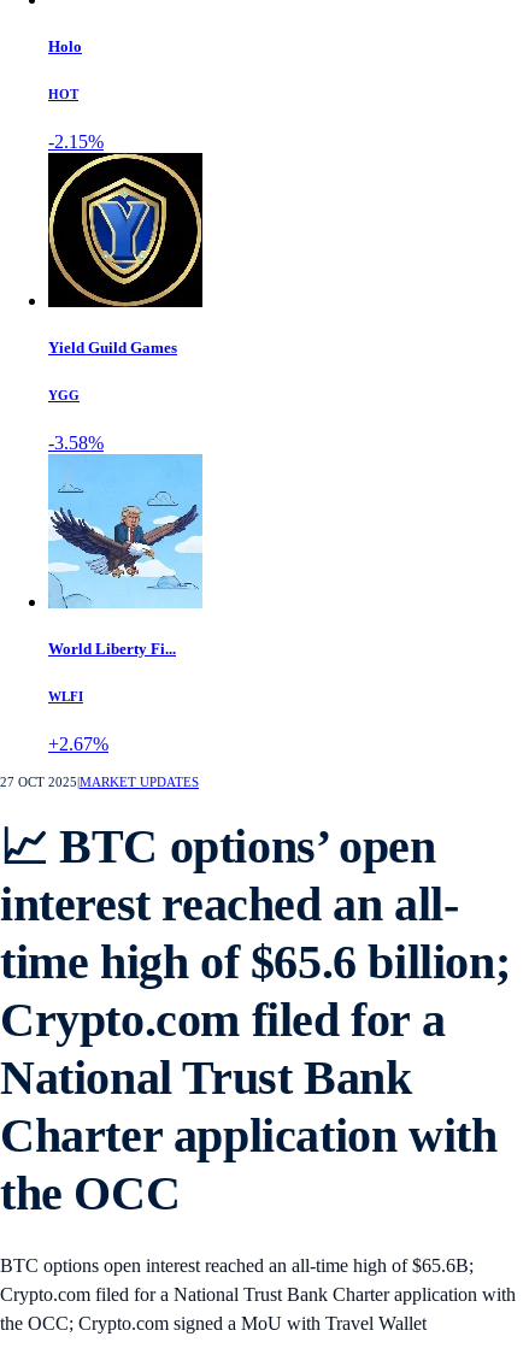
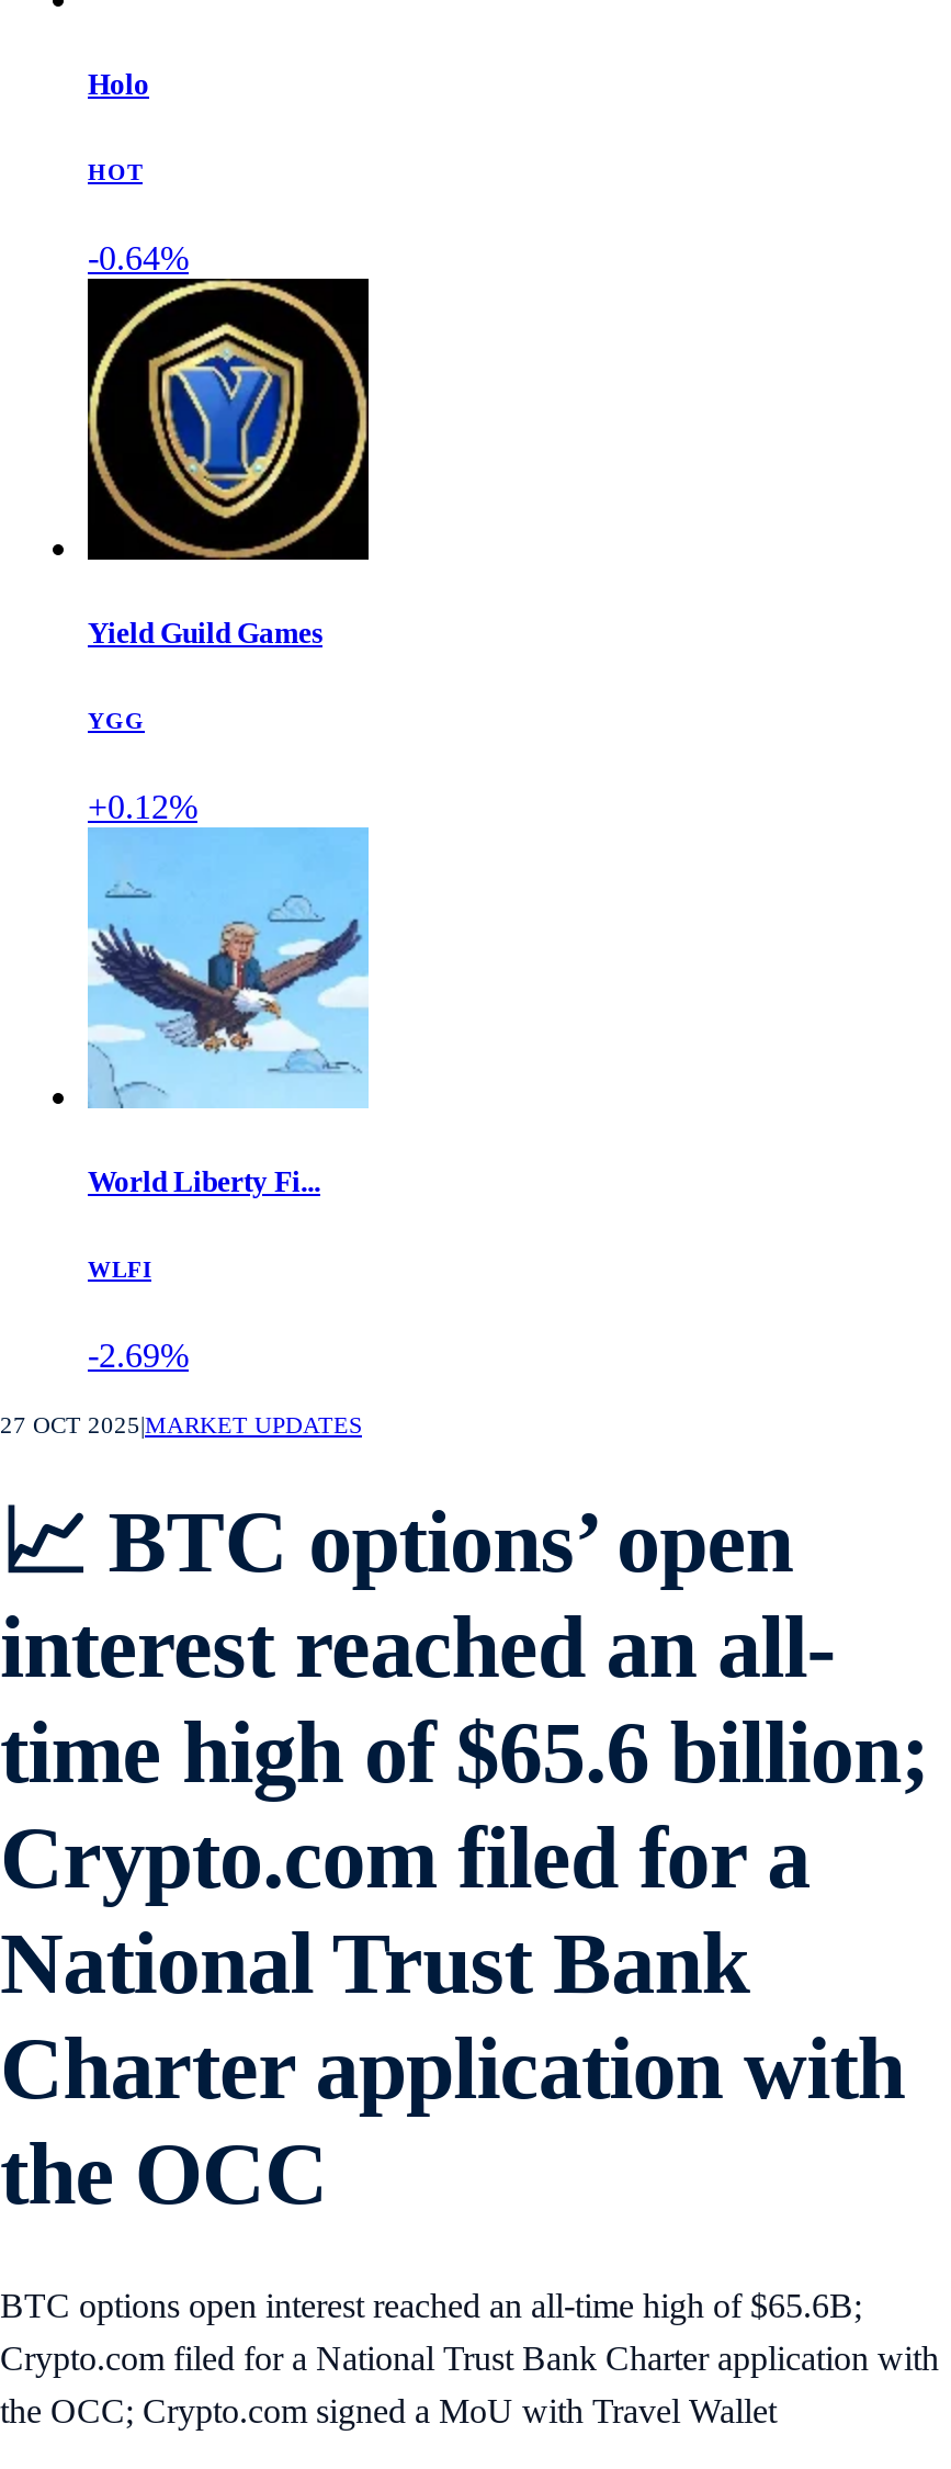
- -2.15%
+ -0.64%

- -3.58%
+ +0.12%

- +2.67%
+ -2.69%
